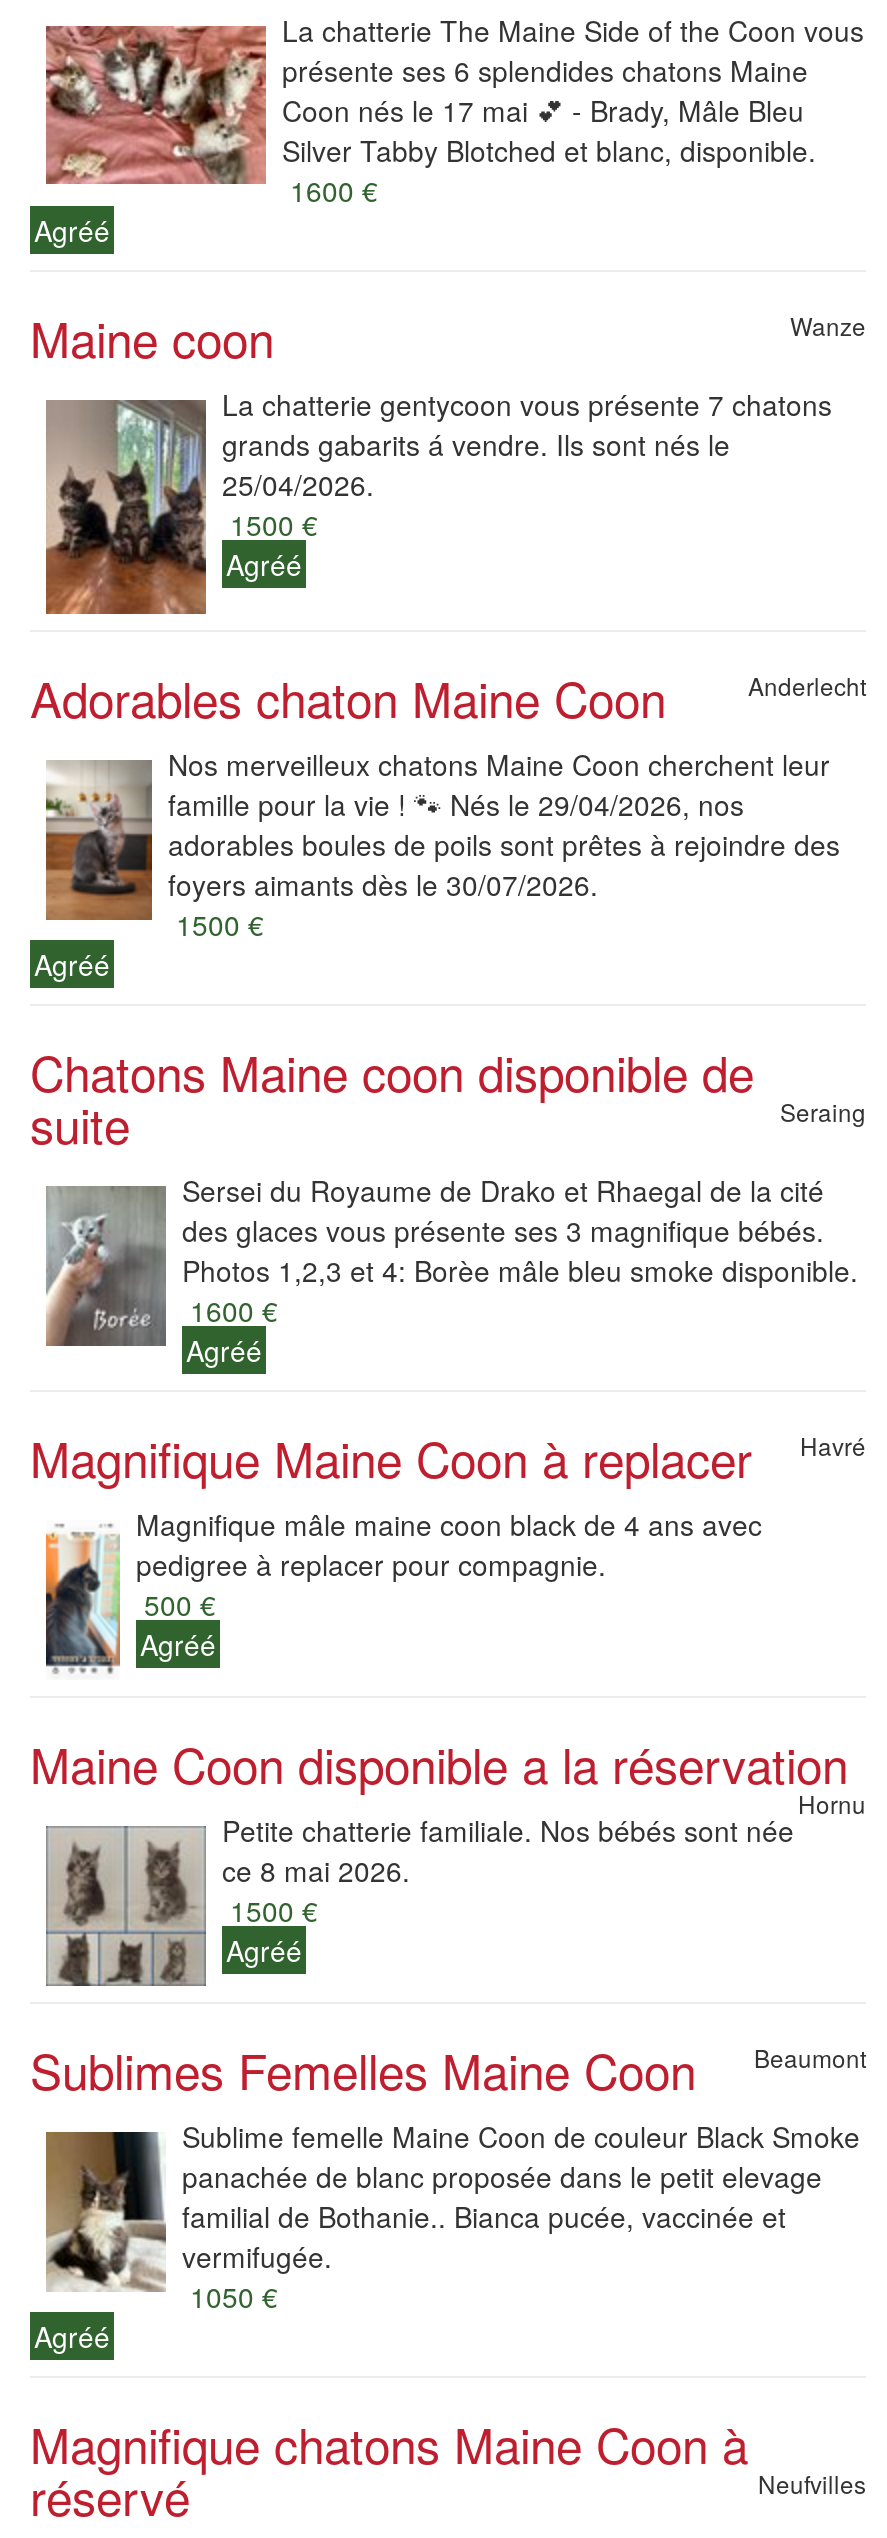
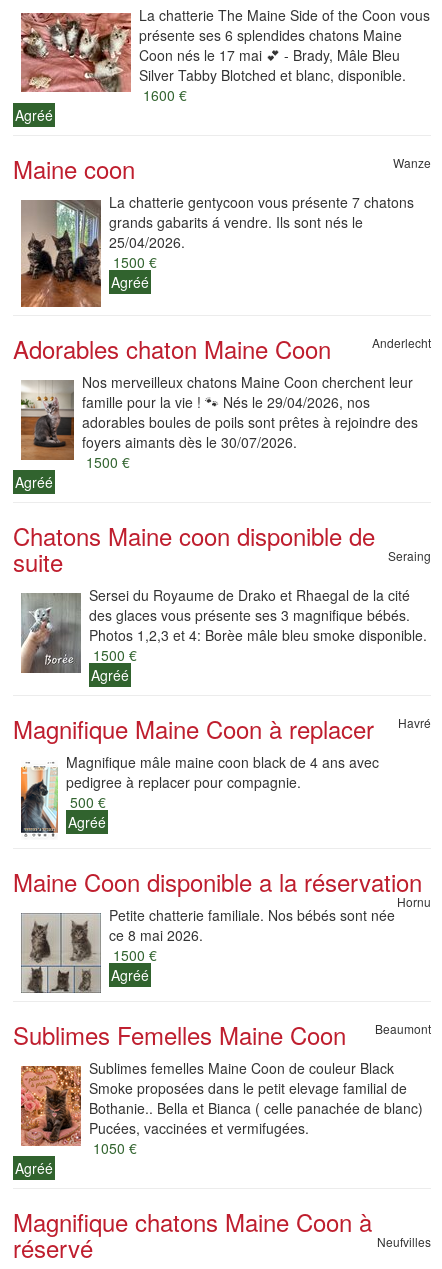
- 1600 €
+ 1500 €

- [image]
- Sublime femelle Maine Coon de couleur Black Smoke
- panachée de blanc proposée dans le petit elevage
- familial de Bothanie.. Bianca pucée, vaccinée et
- vermifugée.
+ [image]
+ Sublimes femelles Maine Coon de couleur Black
+ Smoke proposées dans le petit elevage familial de
+ Bothanie.. Bella et Bianca ( celle panachée de blanc)
+ Pucées, vaccinées et vermifugées.
